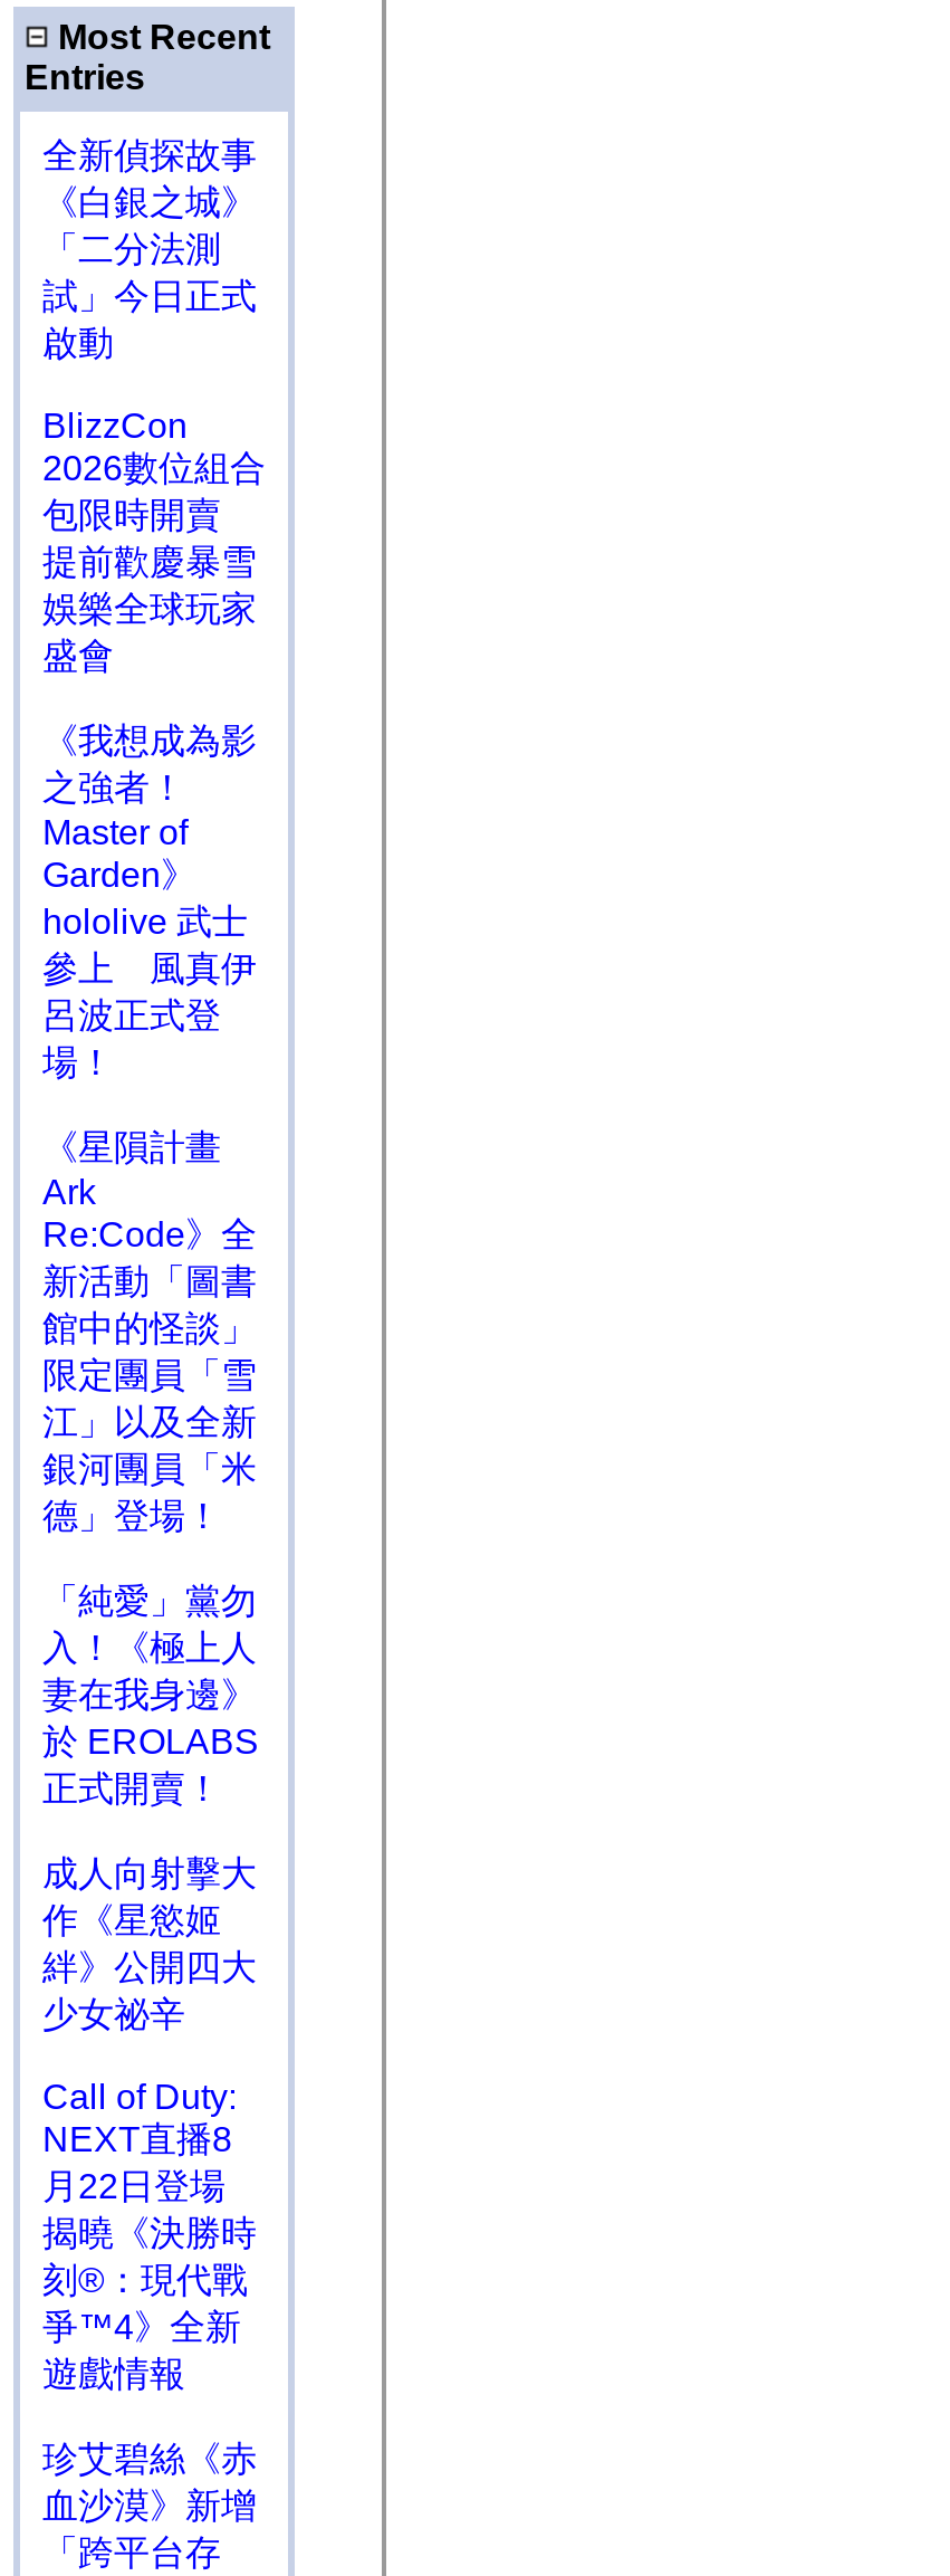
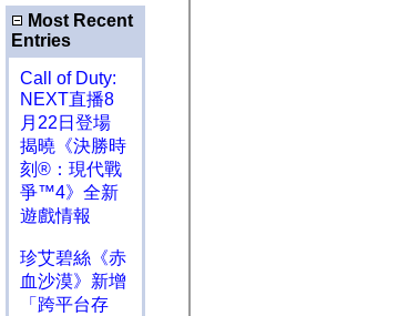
- 全新偵探故事
- 《白銀之城》
- 「二分法測
- 試」今日正式
- 啟動
- BlizzCon
- 2026數位組合
- 包限時開賣
- 提前歡慶暴雪
- 娛樂全球玩家
- 盛會
- 《我想成為影
- 之強者！
- Master of
- Garden》
- hololive 武士
- 參上 風真伊
- 呂波正式登
- 場！
- 《星隕計畫
- Ark
- Re:Code》全
- 新活動「圖書
- 館中的怪談」
- 限定團員「雪
- 江」以及全新
- 銀河團員「米
- 德」登場！
- 「純愛」黨勿
- 入！《極上人
- 妻在我身邊》
- 於 EROLABS
- 正式開賣！
- 成人向射擊大
- 作《星慾姬
- 絆》公開四大
- 少女祕辛
